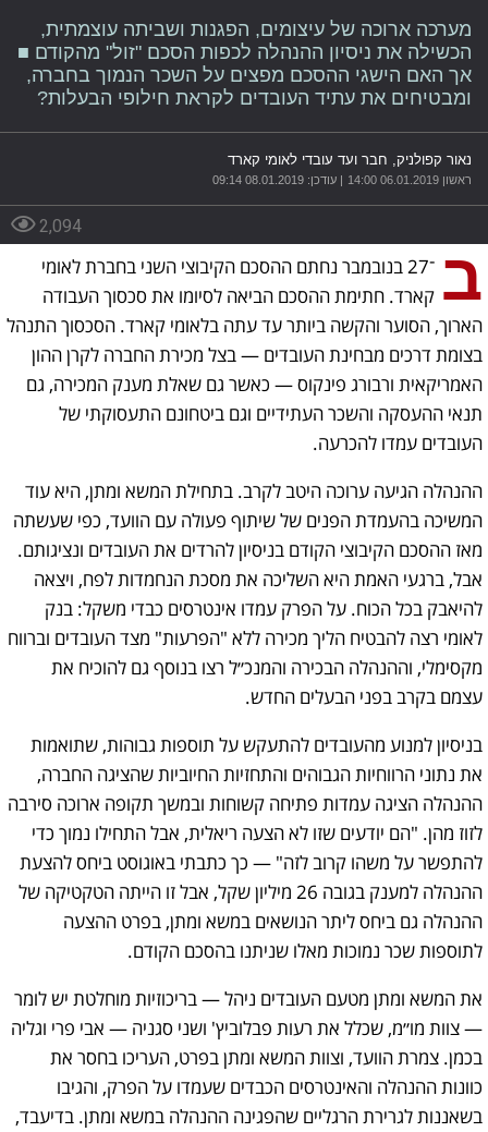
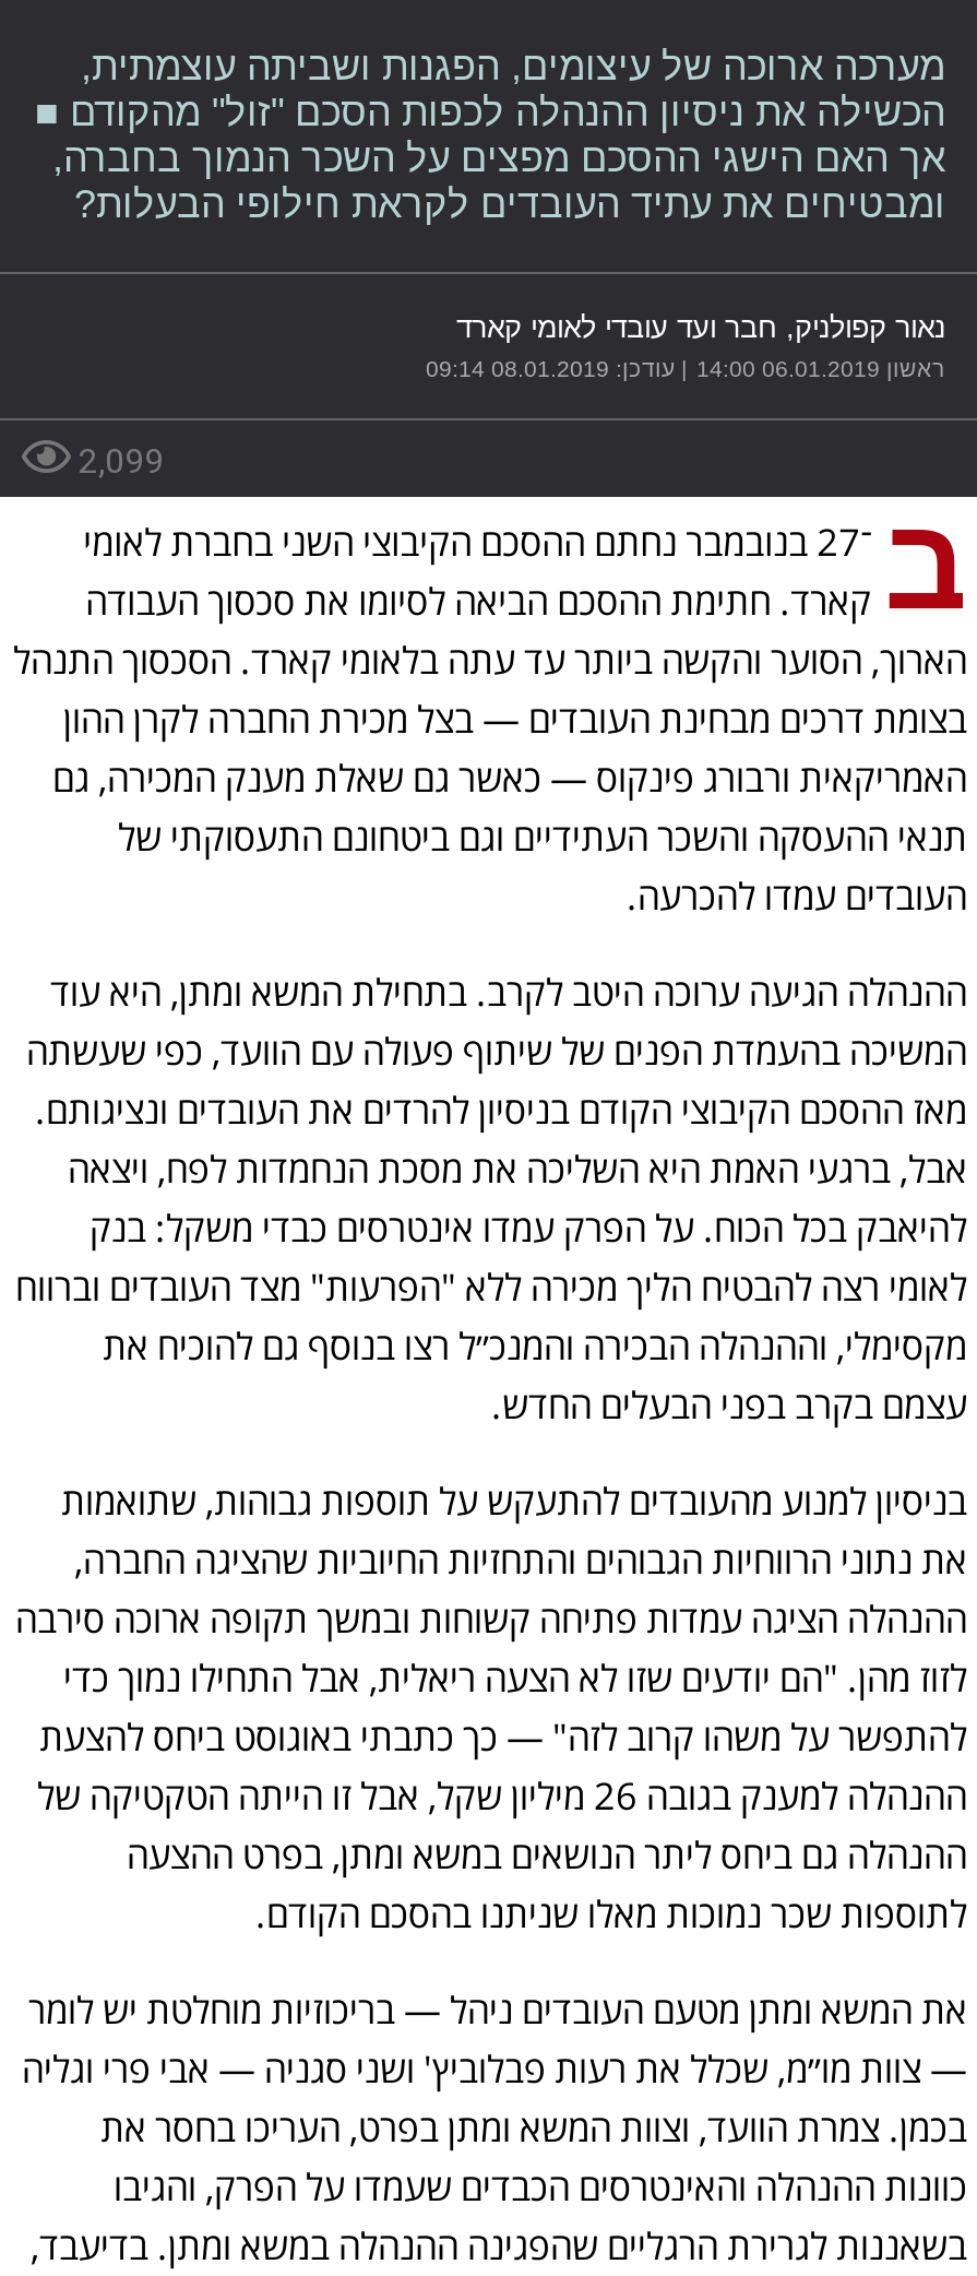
- 2,094
+ 2,099
